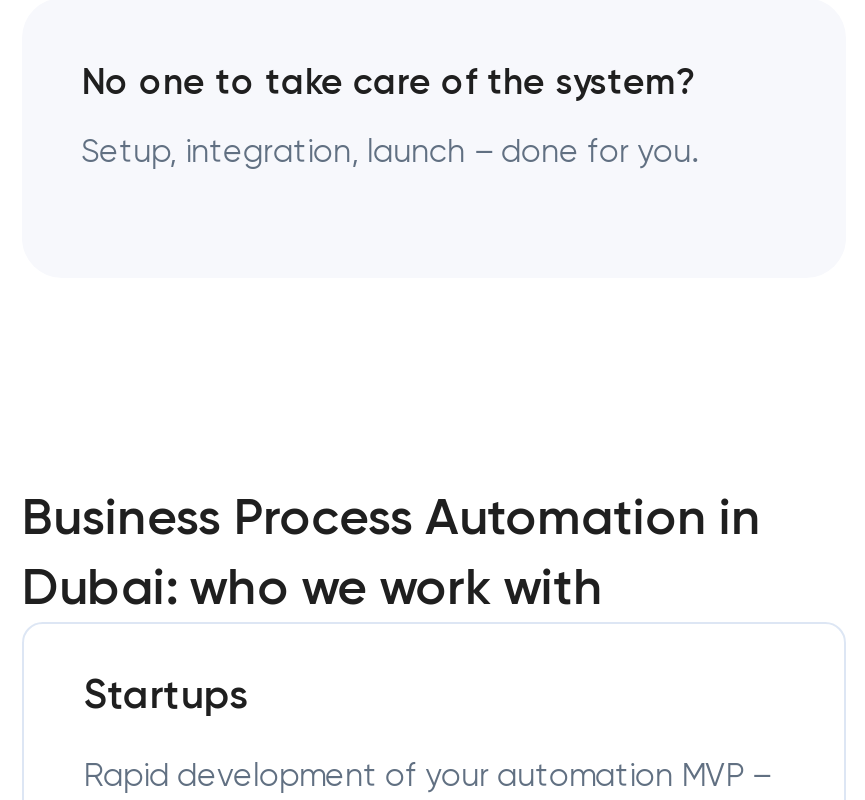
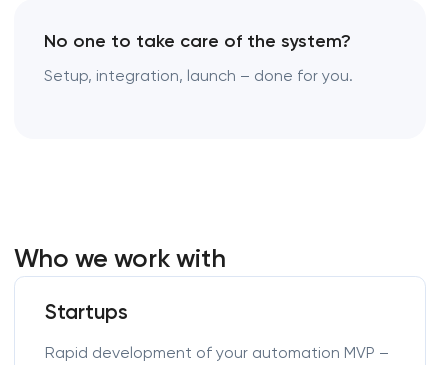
- Business Process Automation in
- Dubai: who we work with
+ Who we work with
